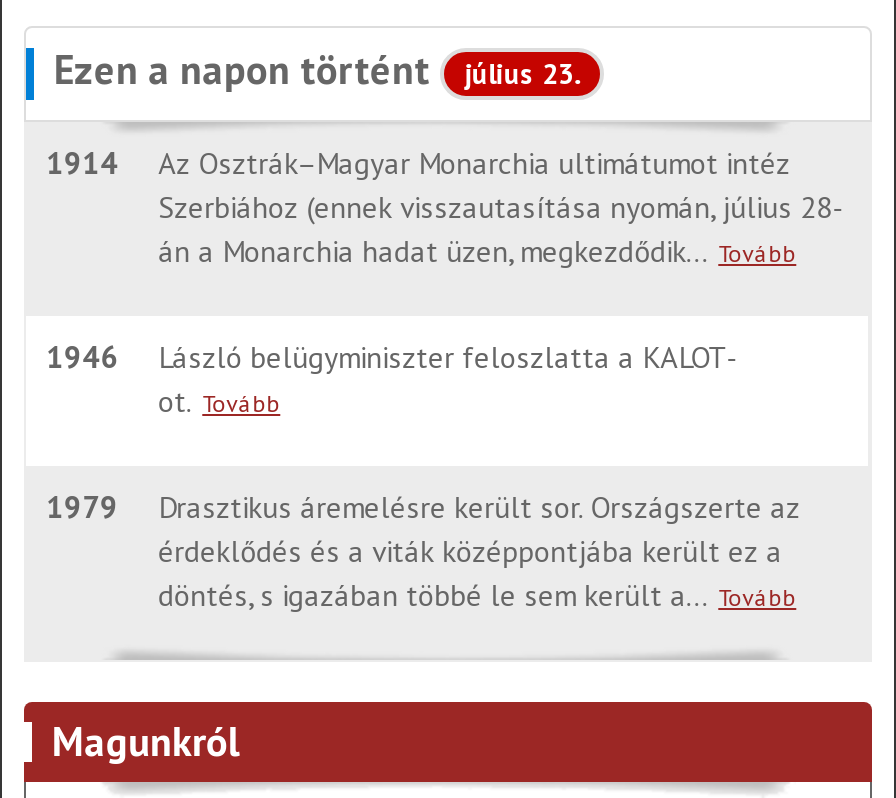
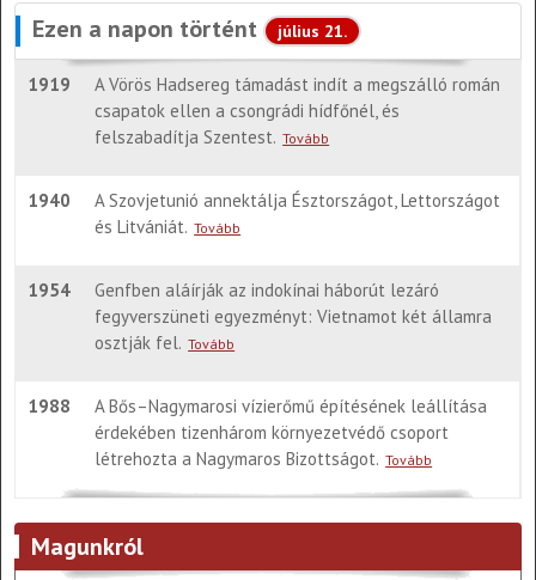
- július 23.
- 1914
- Az Osztrák–Magyar Monarchia ultimátumot intéz
- Szerbiához (ennek visszautasítása nyomán, július 28-
- án a Monarchia hadat üzen, megkezdődik... Tovább
- 1946
- László belügyminiszter feloszlatta a KALOT-
- ot. Tovább
- 1979
- Drasztikus áremelésre került sor. Országszerte az
- érdeklődés és a viták középpontjába került ez a
- döntés, s igazában többé le sem került a... Tovább
+ július 21.
+ 1919
+ A Vörös Hadsereg támadást indít a megszálló román
+ csapatok ellen a csongrádi hídfőnél, és
+ felszabadítja Szentest. Tovább
+ 1940
+ A Szovjetunió annektálja Észtországot, Lettországot
+ és Litvániát. Tovább
+ 1954
+ Genfben aláírják az indokínai háborút lezáró
+ fegyverszüneti egyezményt: Vietnamot két államra
+ osztják fel. Tovább
+ 1988
+ A Bős–Nagymarosi vízierőmű építésének leállítása
+ érdekében tizenhárom környezetvédő csoport
+ létrehozta a Nagymaros Bizottságot. Tovább
